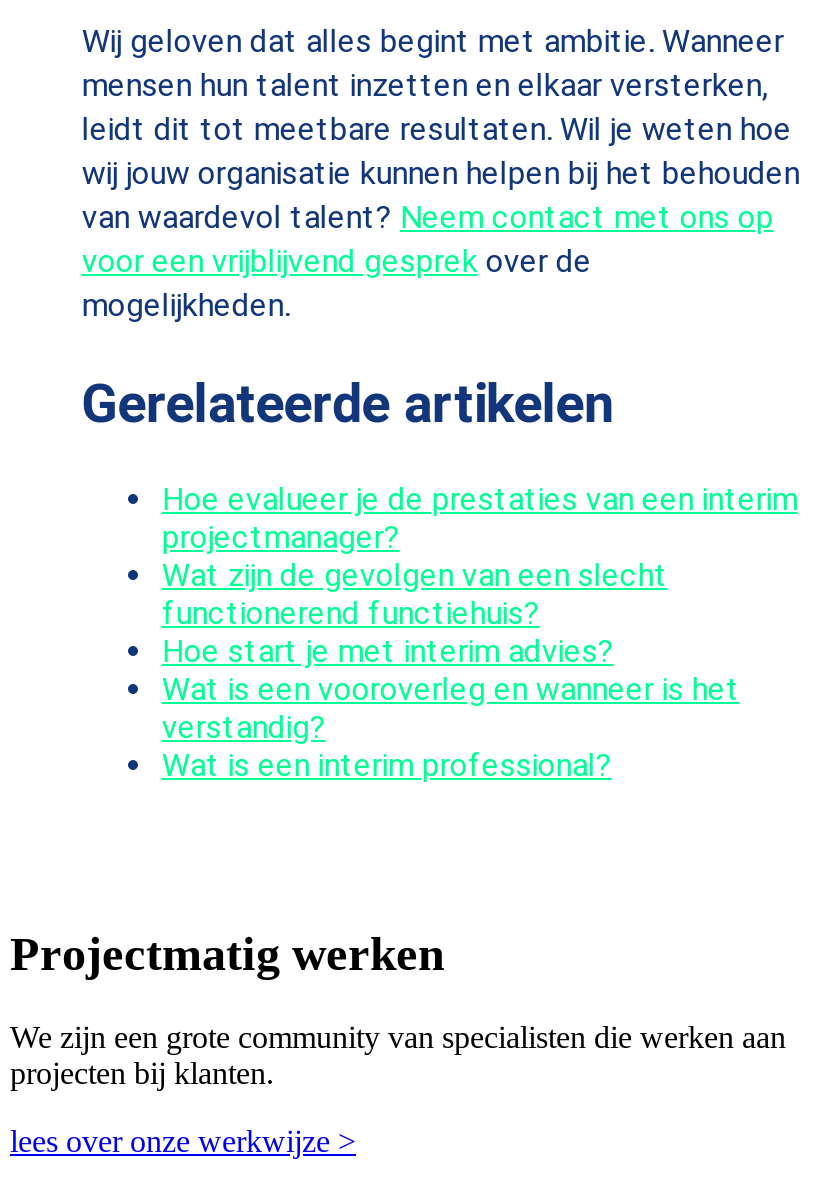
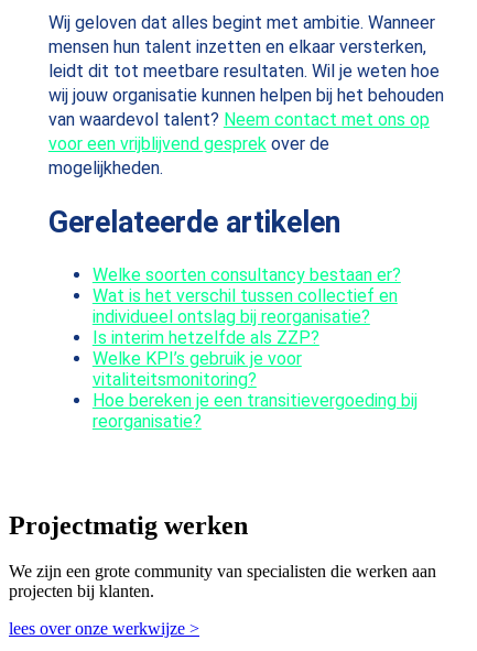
- Hoe evalueer je de prestaties van een interim
- projectmanager?
- Wat zijn de gevolgen van een slecht
- functionerend functiehuis?
- Hoe start je met interim advies?
- Wat is een vooroverleg en wanneer is het
- verstandig?
- Wat is een interim professional?
+ Welke soorten consultancy bestaan er?
+ Wat is het verschil tussen collectief en
+ individueel ontslag bij reorganisatie?
+ Is interim hetzelfde als ZZP?
+ Welke KPI’s gebruik je voor
+ vitaliteitsmonitoring?
+ Hoe bereken je een transitievergoeding bij
+ reorganisatie?
